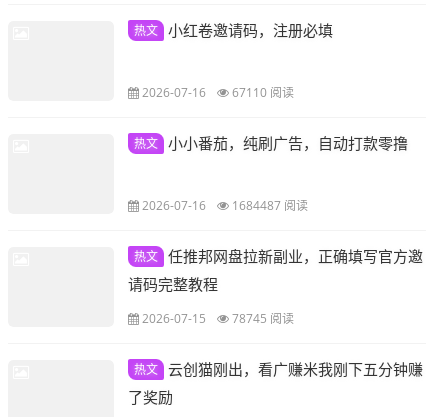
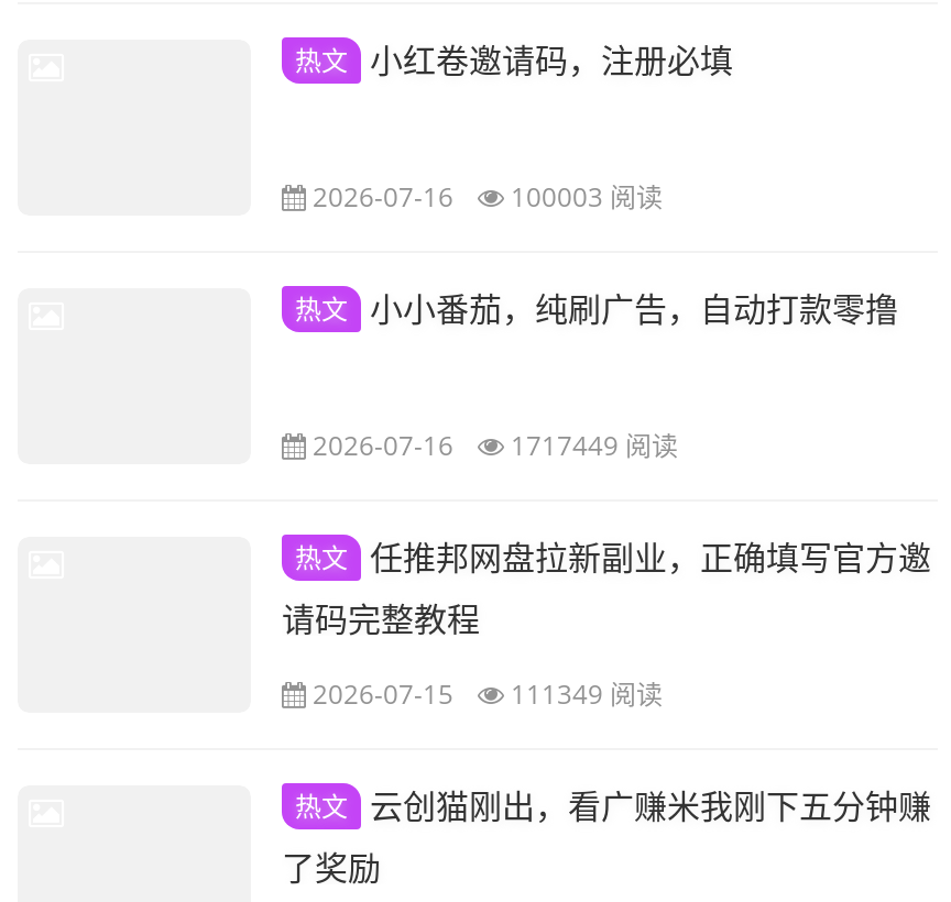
- 2026-07-16 67110 阅读
+ 2026-07-16 100003 阅读

- 2026-07-16 1684487 阅读
+ 2026-07-16 1717449 阅读

- 2026-07-15 78745 阅读
+ 2026-07-15 111349 阅读
